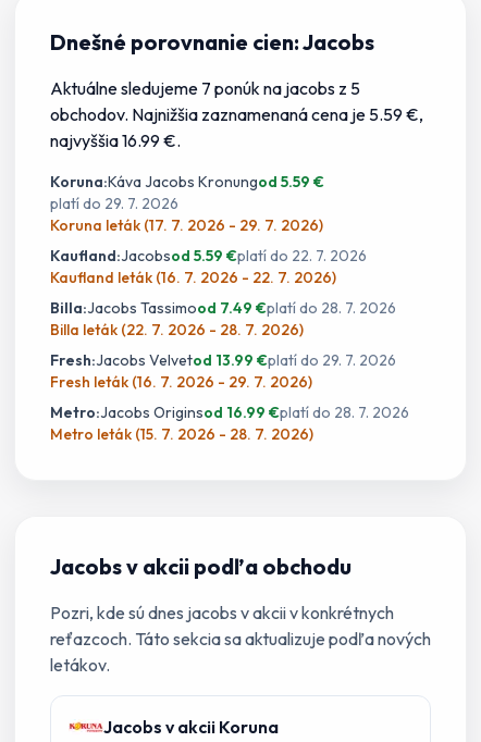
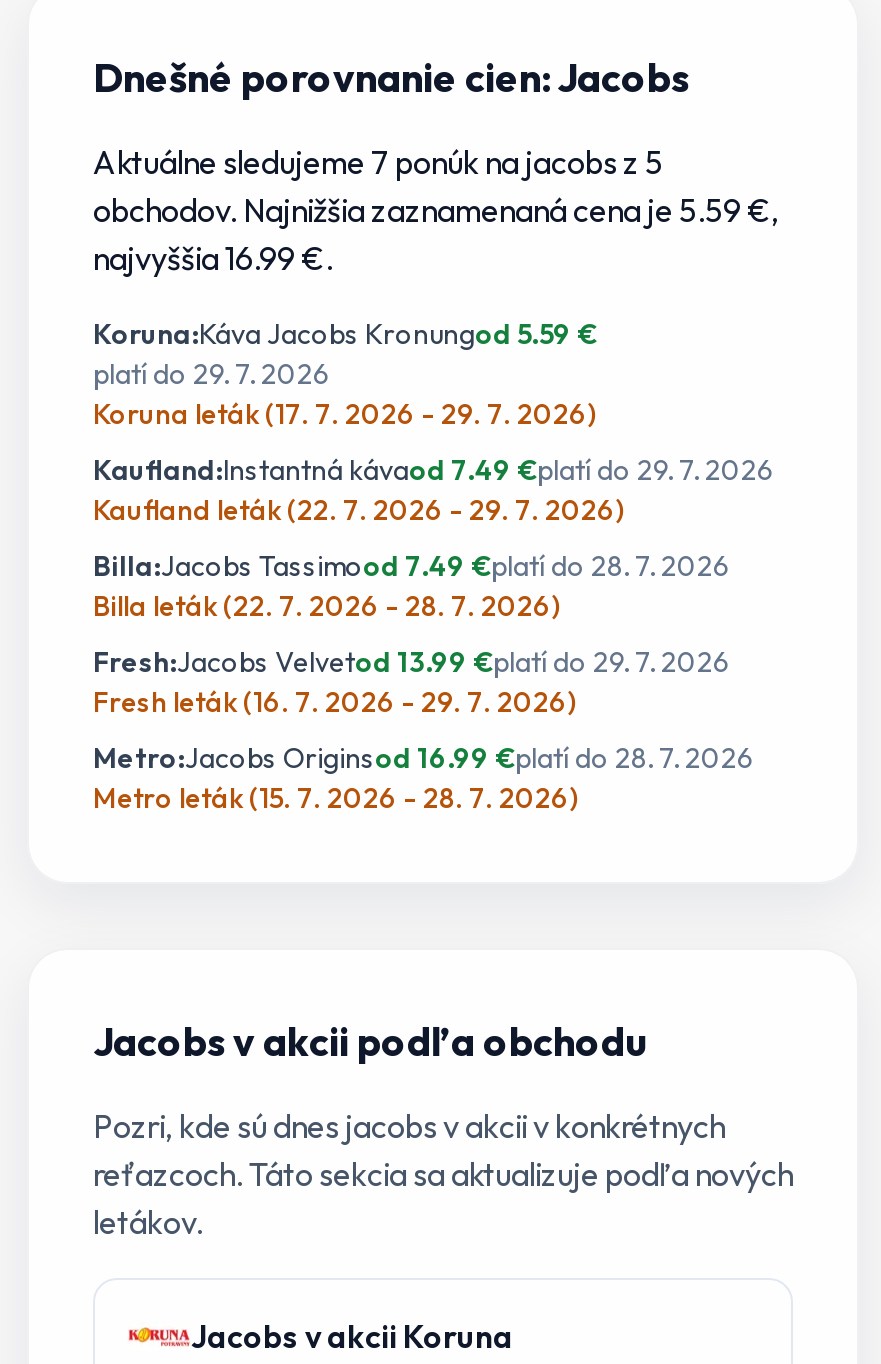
- Kaufland:Jacobsod 5.59 €platí do 22. 7. 2026
- Kaufland leták (16. 7. 2026 - 22. 7. 2026)
+ Kaufland:Instantná kávaod 7.49 €platí do 29. 7. 2026
+ Kaufland leták (22. 7. 2026 - 29. 7. 2026)
